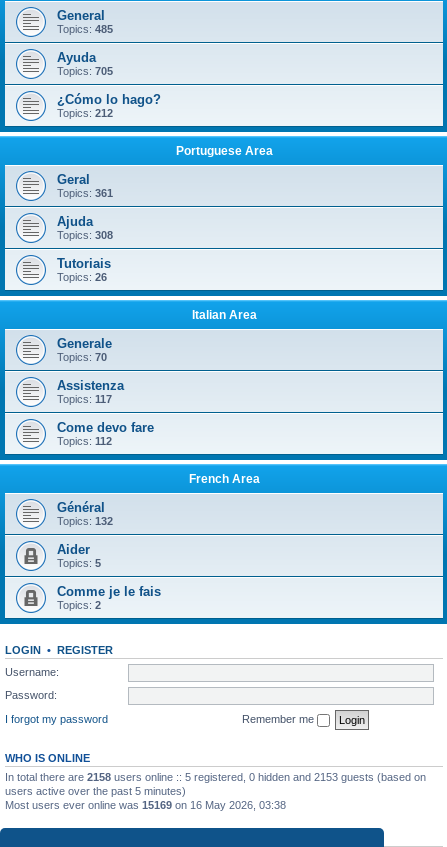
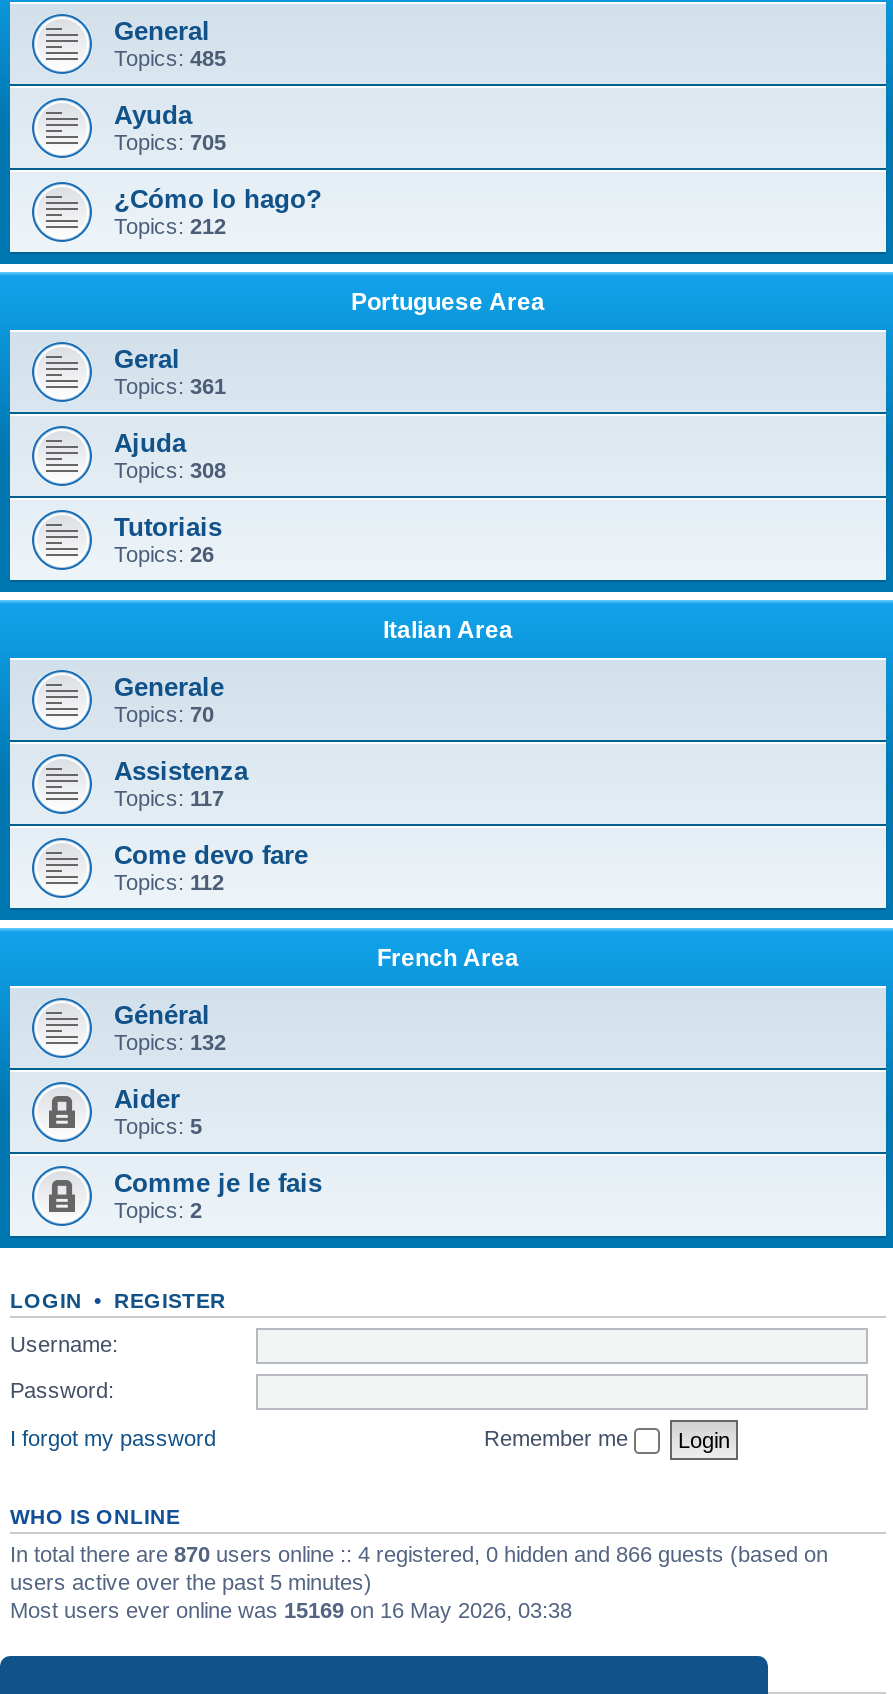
- In total there are 2158 users online :: 5 registered, 0 hidden and 2153 guests (based on
+ In total there are 870 users online :: 4 registered, 0 hidden and 866 guests (based on
